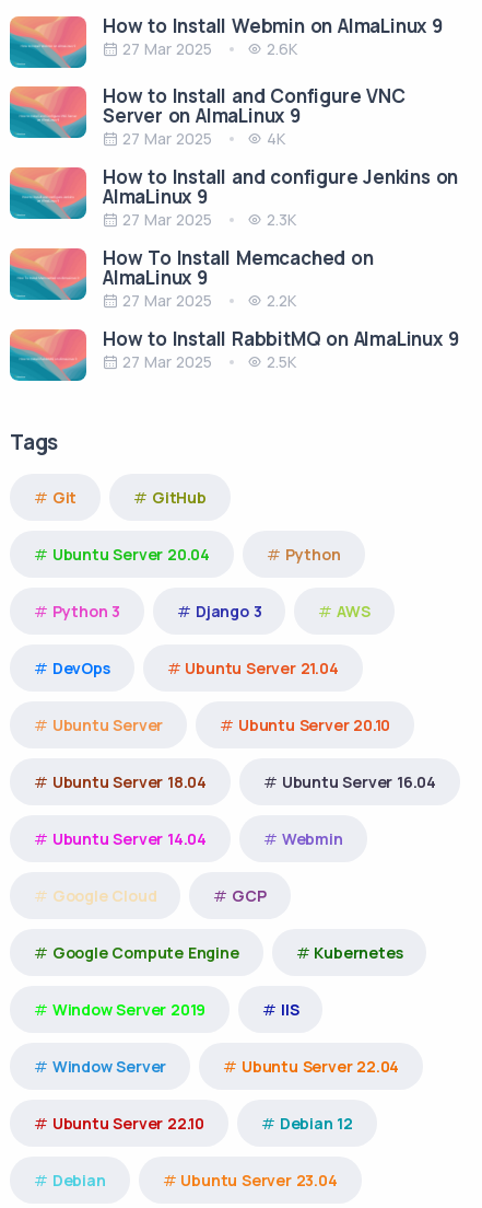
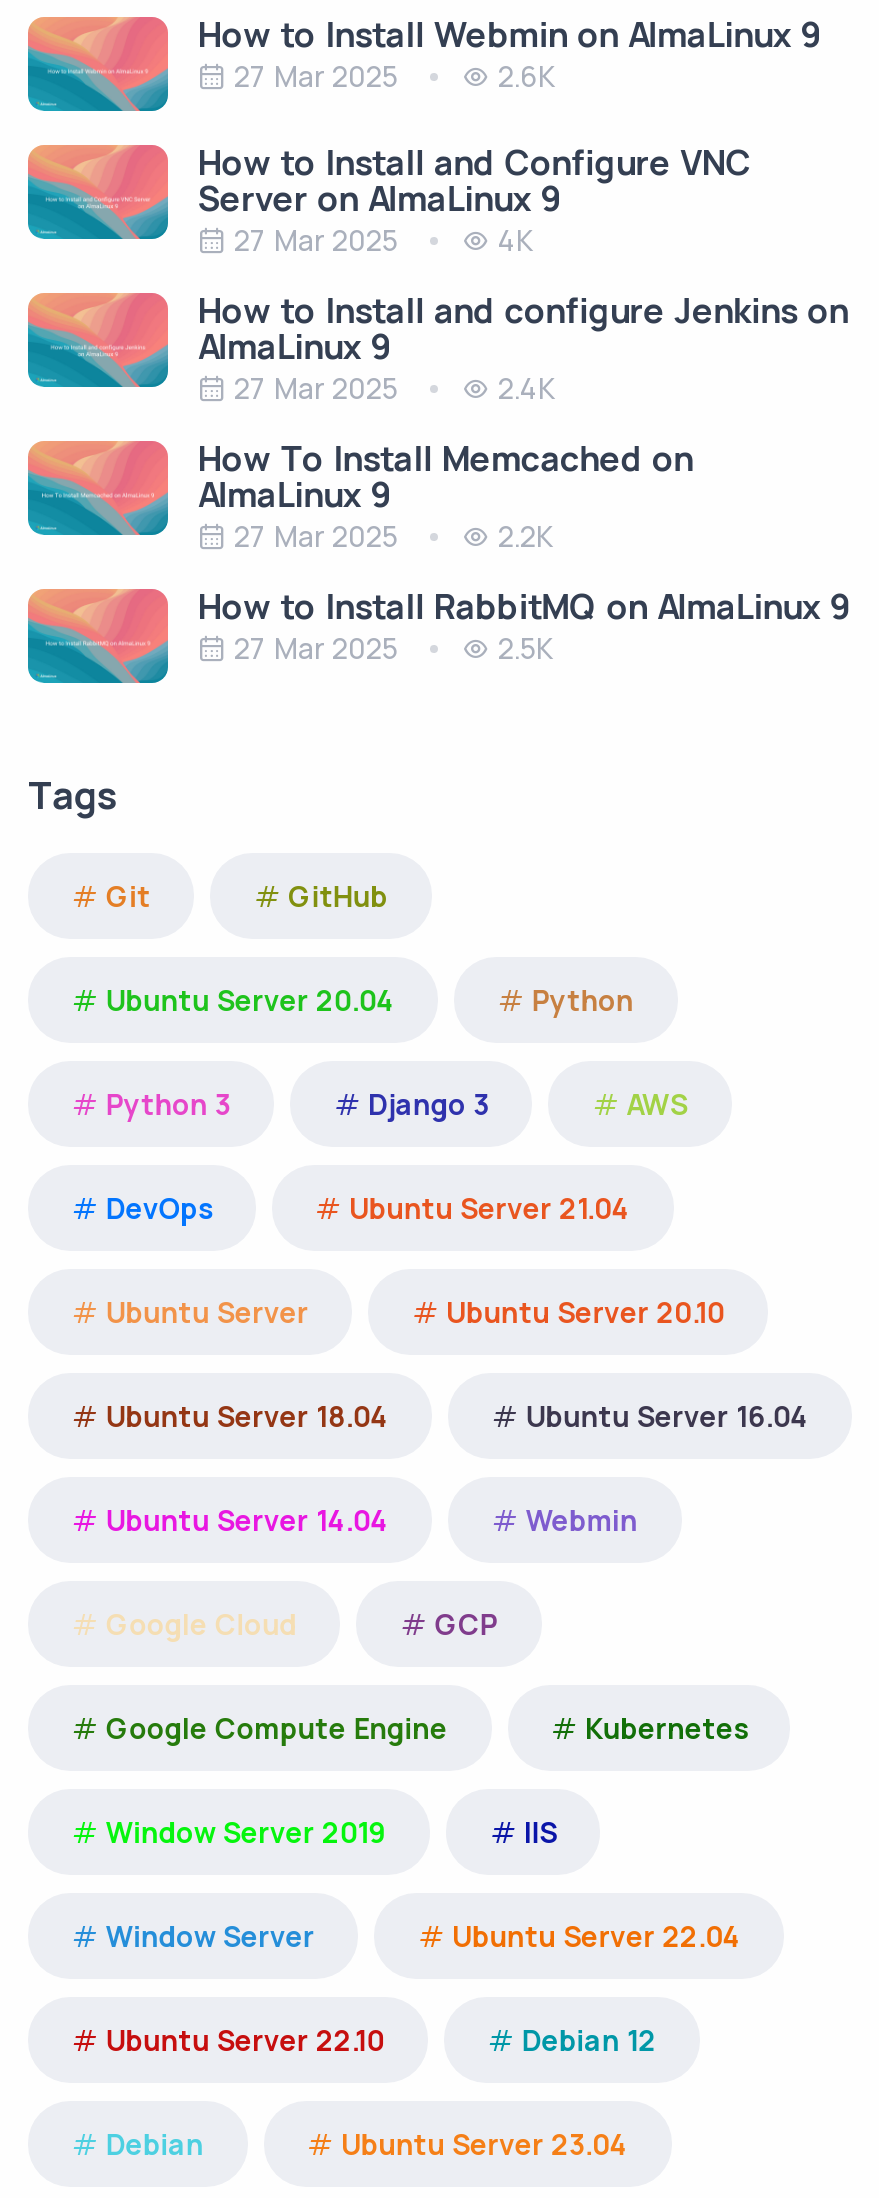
- 2.3K
+ 2.4K
